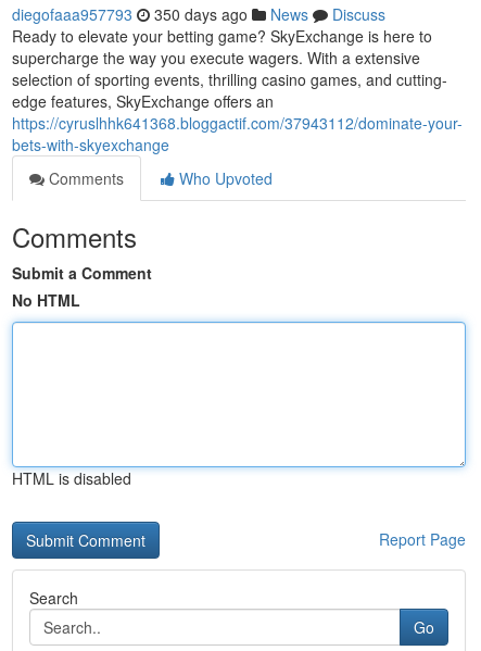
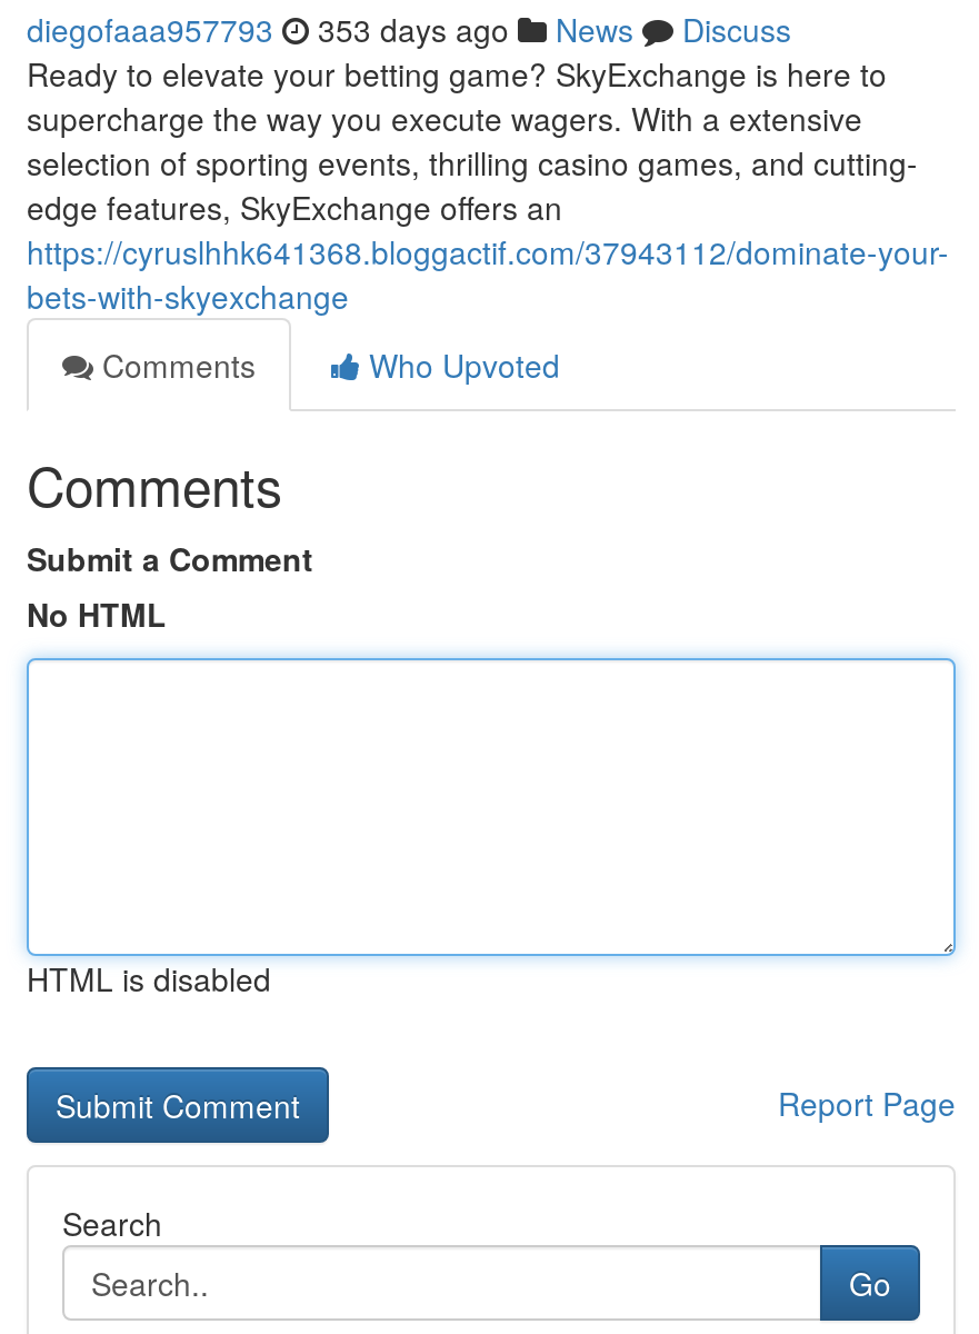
- diegofaaa957793 350 days ago News Discuss
+ diegofaaa957793 353 days ago News Discuss
